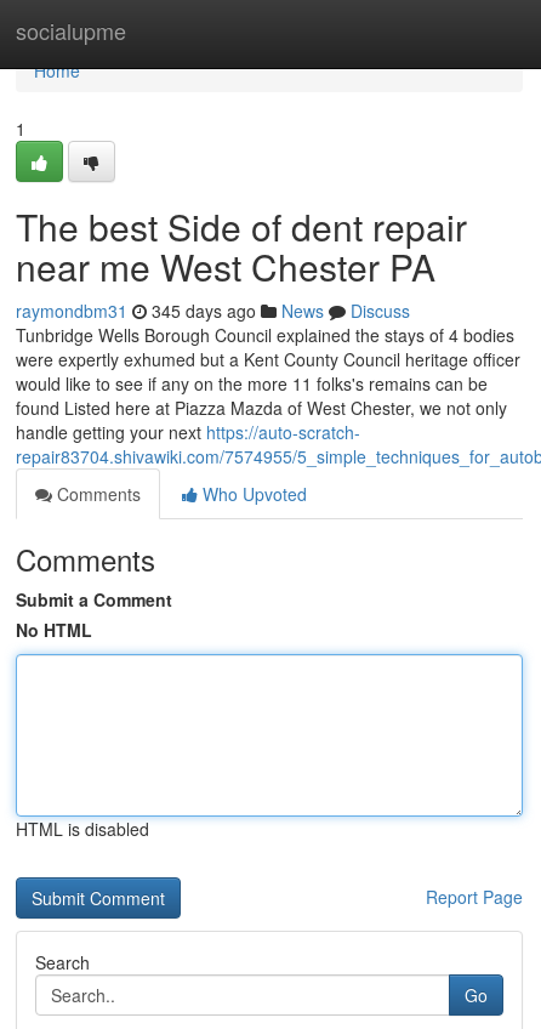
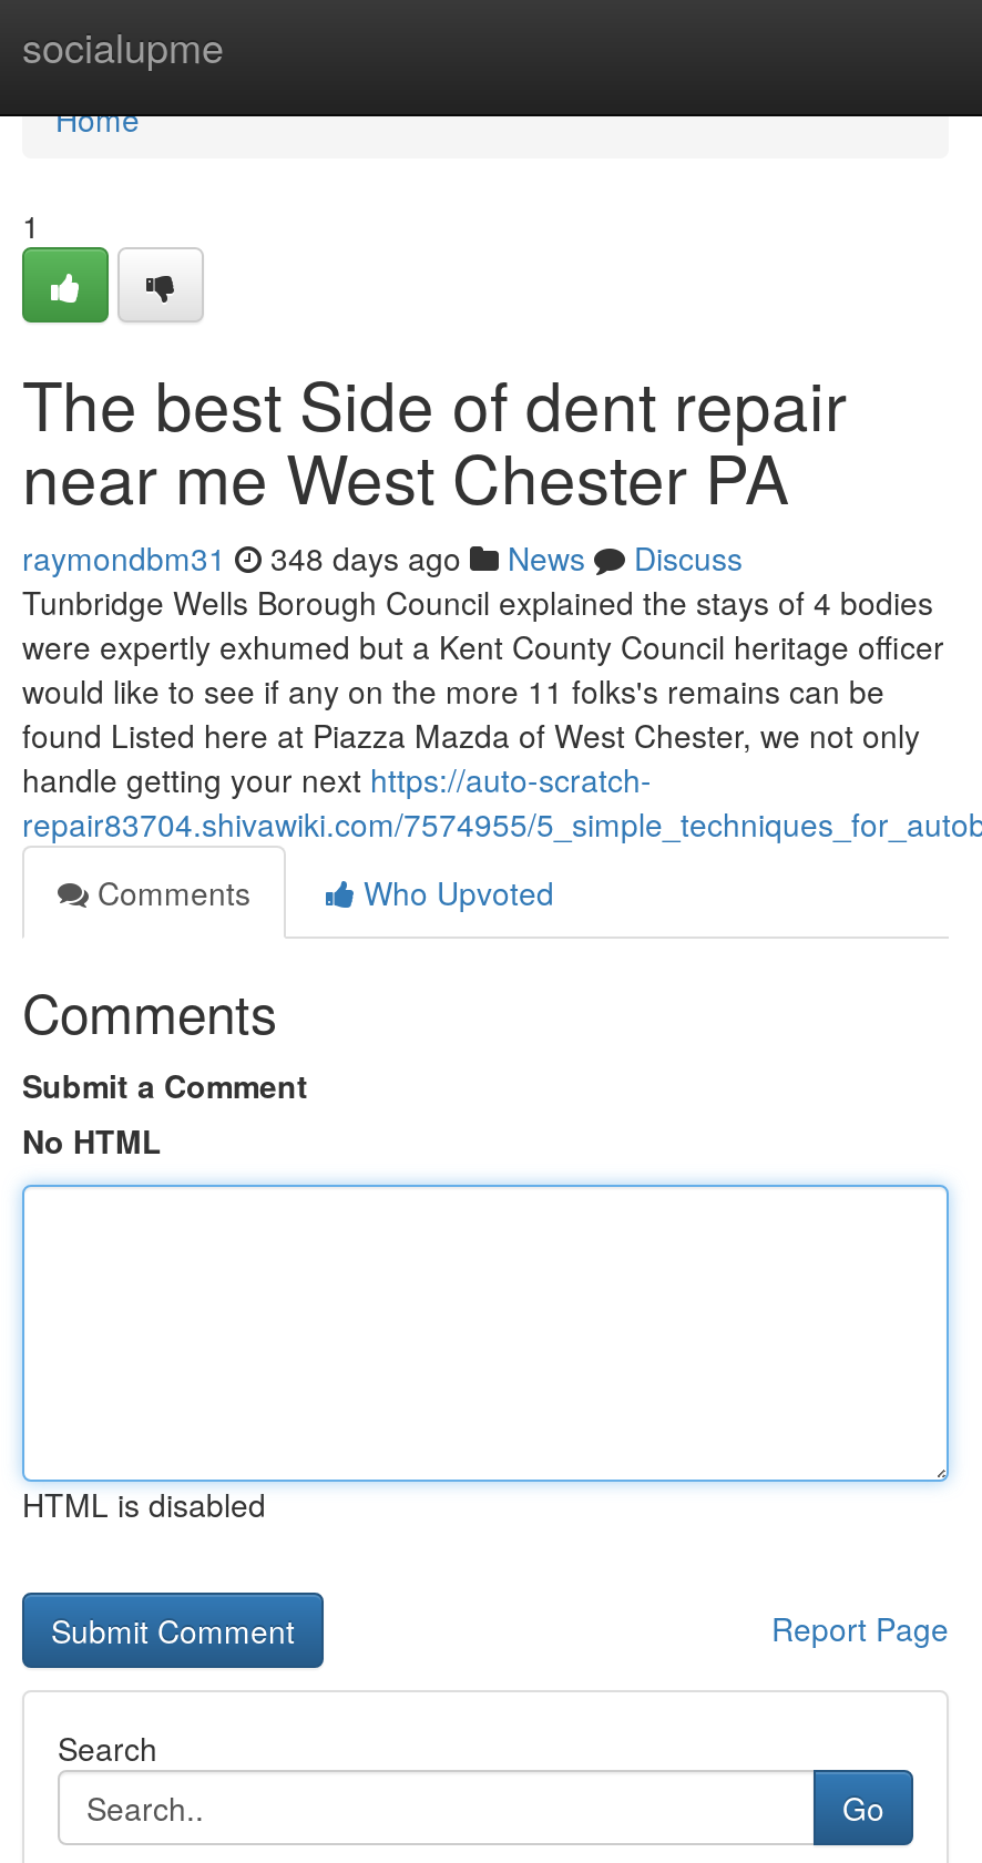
- raymondbm31 345 days ago News Discuss
+ raymondbm31 348 days ago News Discuss
